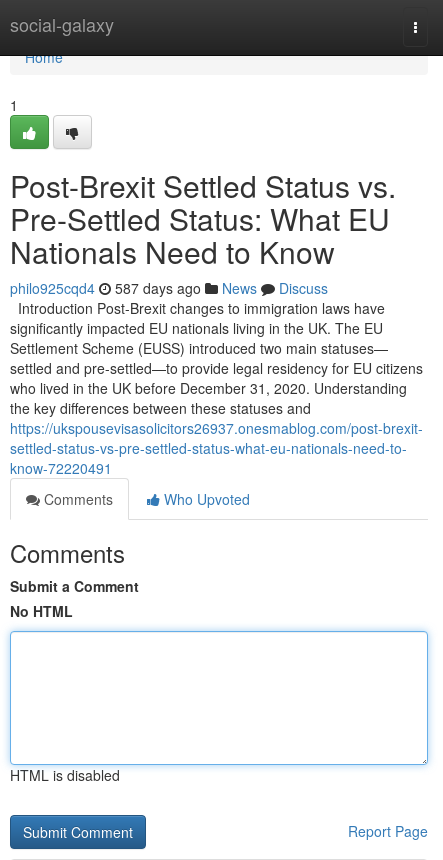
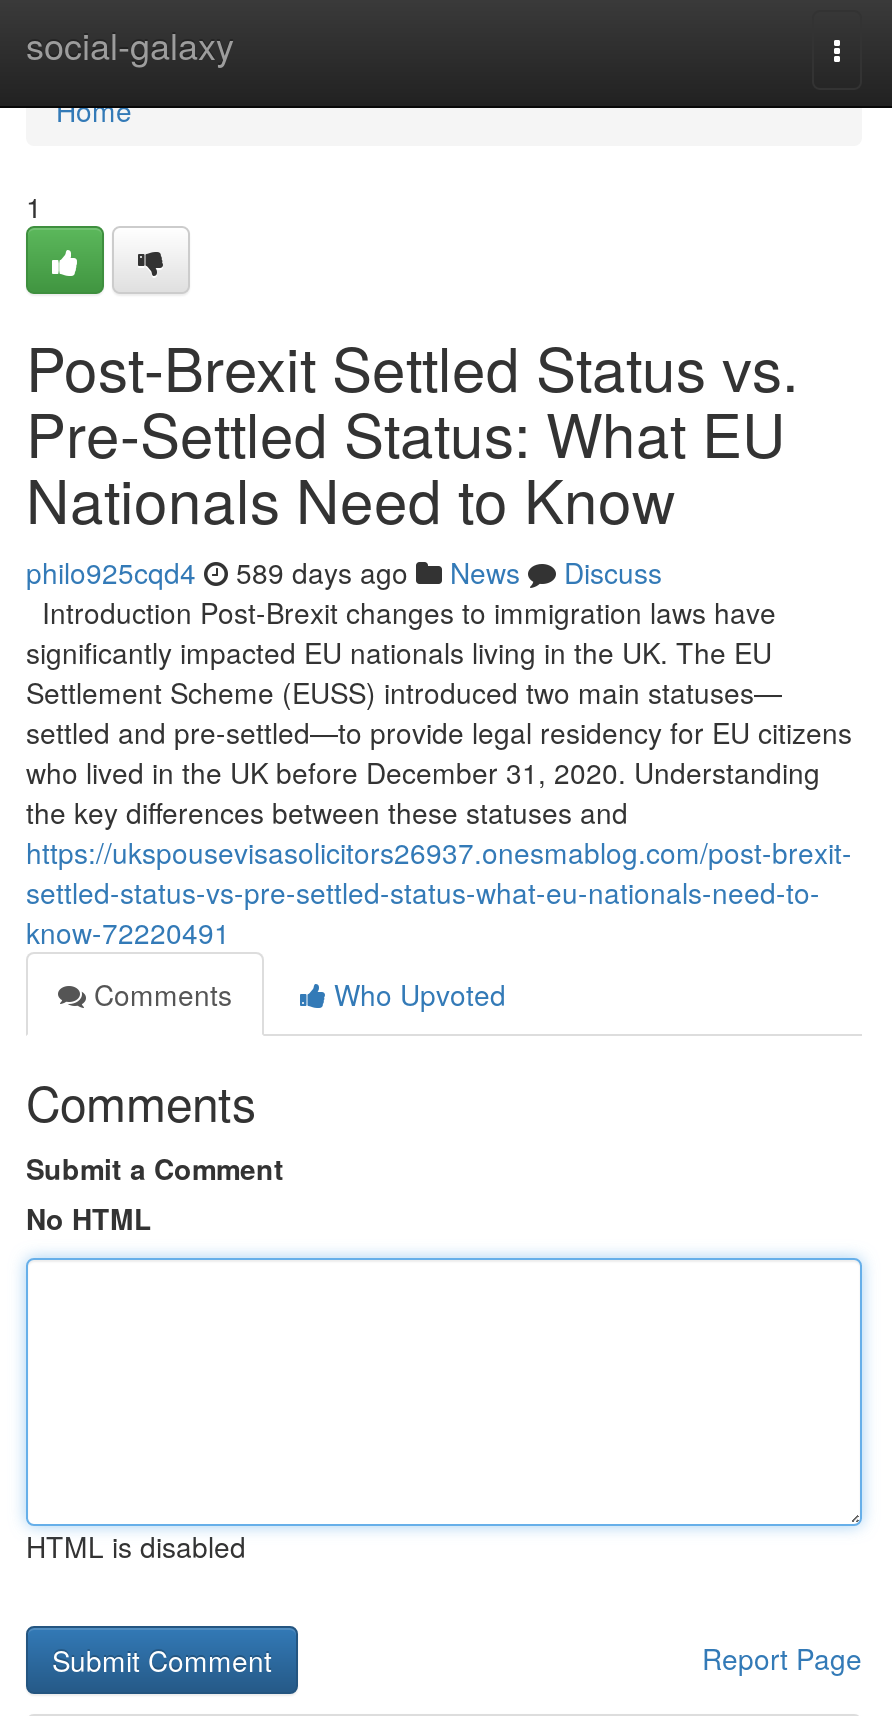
- philo925cqd4 587 days ago News Discuss
+ philo925cqd4 589 days ago News Discuss
